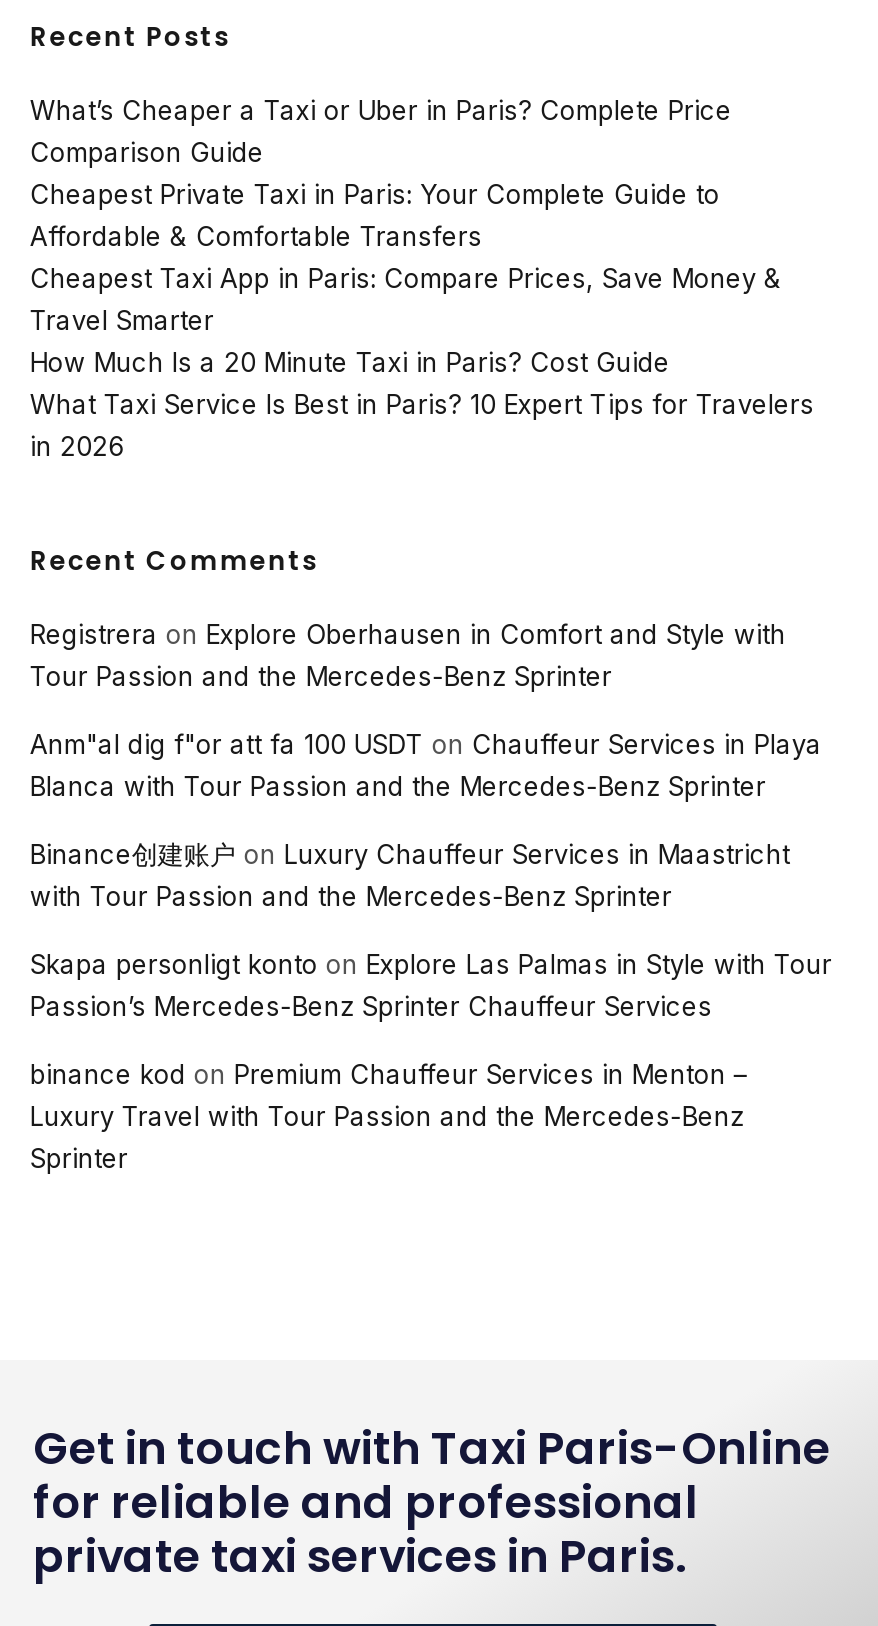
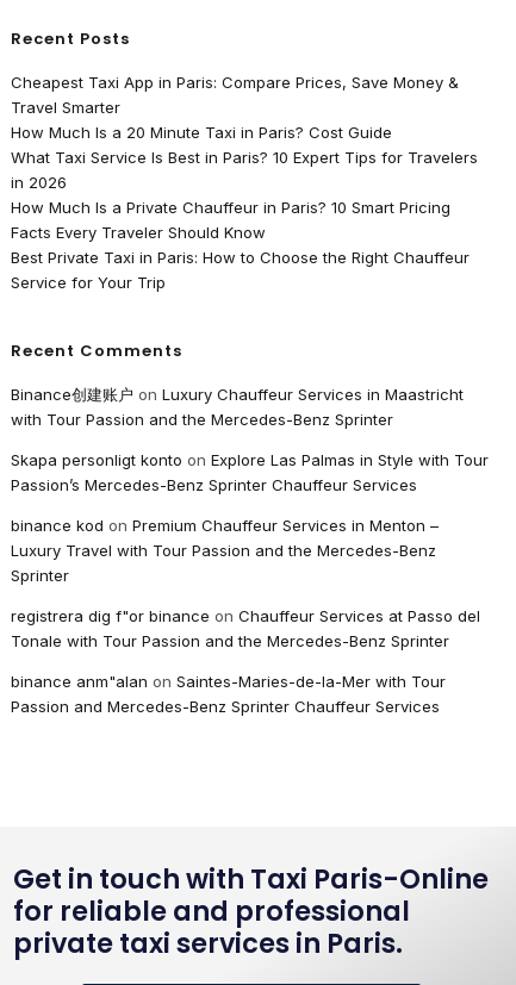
- What’s Cheaper a Taxi or Uber in Paris? Complete Price
- Comparison Guide
- Cheapest Private Taxi in Paris: Your Complete Guide to
- Affordable & Comfortable Transfers

moved up: Cheapest Taxi App in Paris: Compare Prices, Save Money & | Travel Smarter | How Much Is a 20 Minute Taxi in Paris? Cost Guide | What Taxi Service Is Best in Paris? 10 Expert Tips for Travelers | in 2026

+ How Much Is a Private Chauffeur in Paris? 10 Smart Pricing
+ Facts Every Traveler Should Know
+ Best Private Taxi in Paris: How to Choose the Right Chauffeur
+ Service for Your Trip

- Registrera on Explore Oberhausen in Comfort and Style with
- Tour Passion and the Mercedes-Benz Sprinter
- Anm"al dig f"or att fa 100 USDT on Chauffeur Services in Playa
- Blanca with Tour Passion and the Mercedes-Benz Sprinter

moved up: Binance创建账户on Luxury Chauffeur Services in Maastricht | with Tour Passion and the Mercedes-Benz Sprinter | Skapa personligt konto on Explore Las Palmas in Style with Tour | Passion’s Mercedes-Benz Sprinter Chauffeur Services | binance kod on Premium Chauffeur Services in Menton – | Luxury Travel with Tour Passion and the Mercedes-Benz | Sprinter

+ registrera dig f"or binance on Chauffeur Services at Passo del
+ Tonale with Tour Passion and the Mercedes-Benz Sprinter
+ binance anm"alan on Saintes-Maries-de-la-Mer with Tour
+ Passion and Mercedes-Benz Sprinter Chauffeur Services
